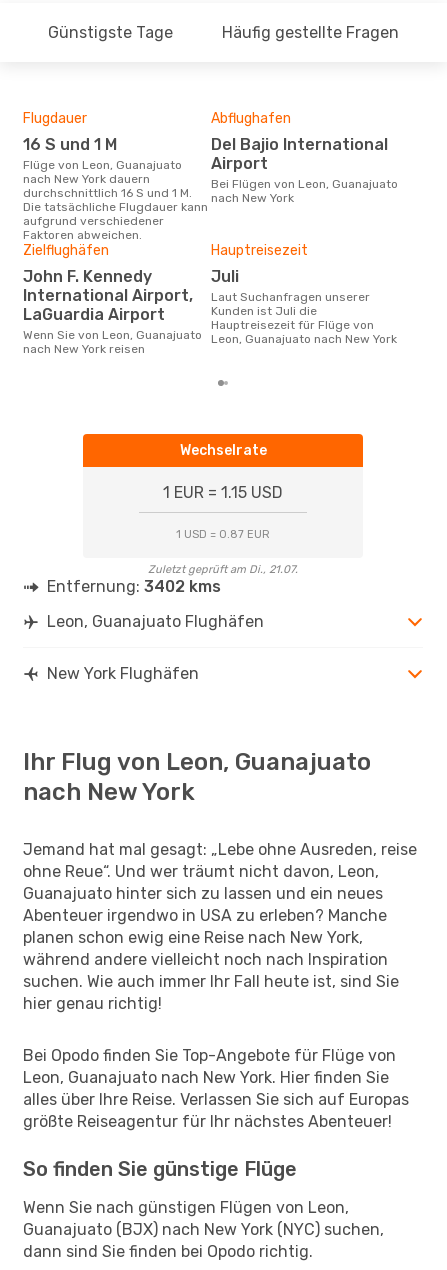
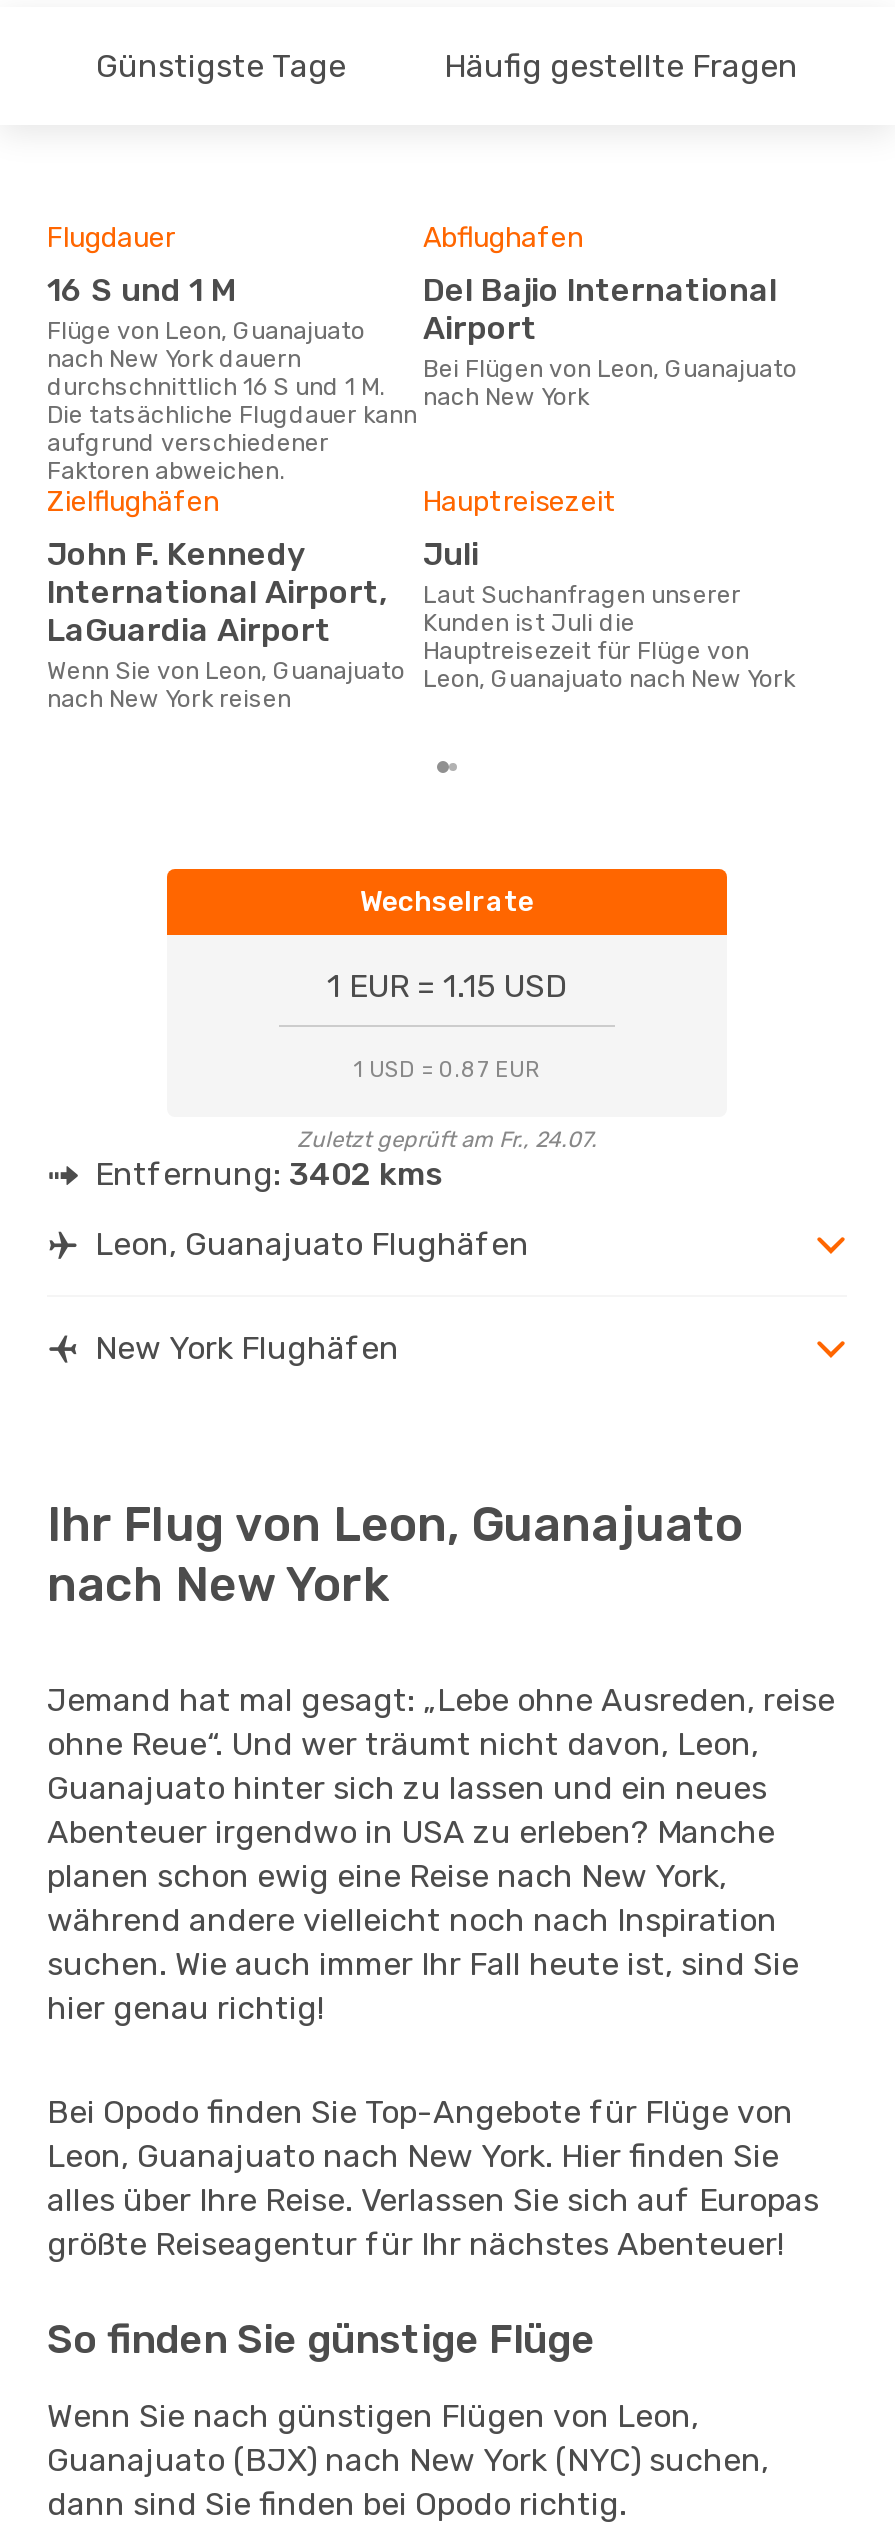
- Zuletzt geprüft am Di., 21.07.
+ Zuletzt geprüft am Fr., 24.07.
